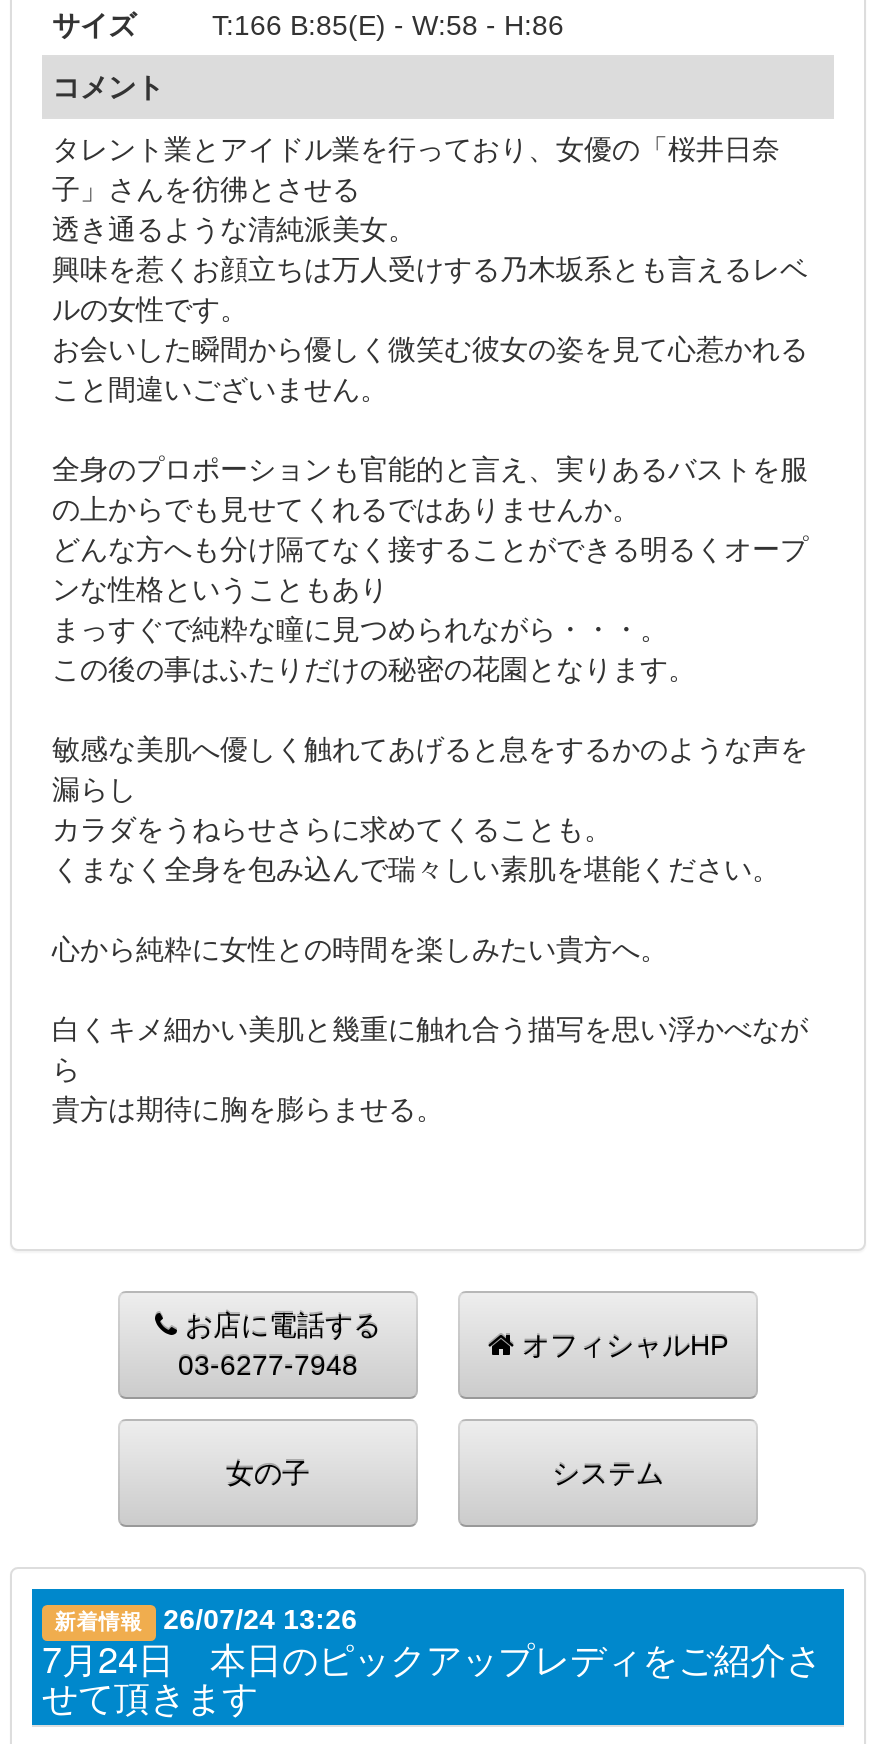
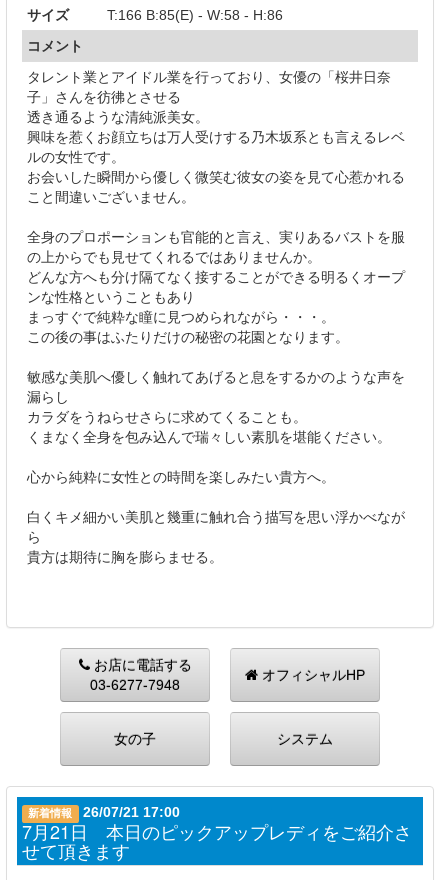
- 新着情報 26/07/24 13:26
+ 新着情報 26/07/21 17:00

- 7月24日 本日のピックアップレディをご紹介さ
+ 7月21日 本日のピックアップレディをご紹介さ
